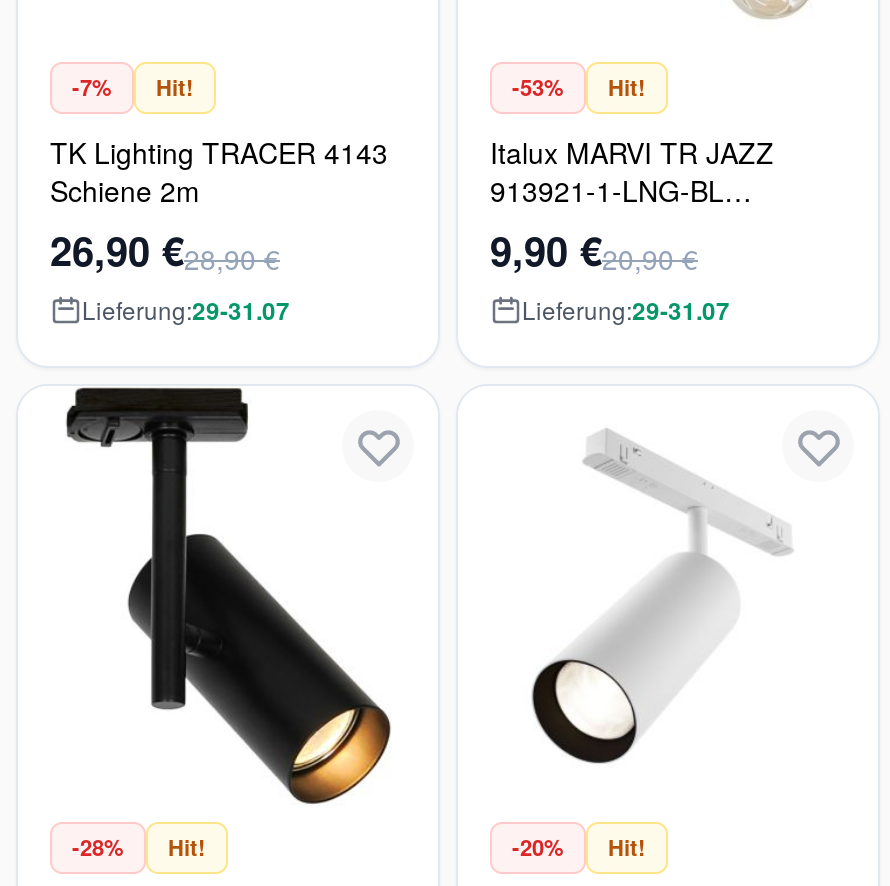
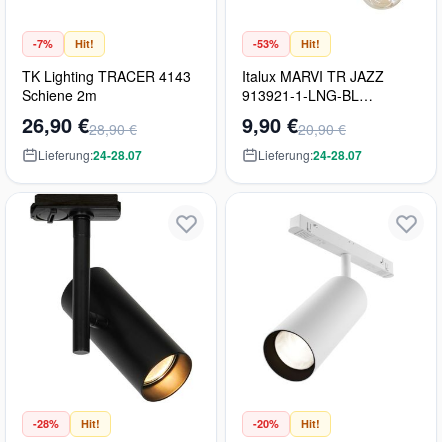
- Lieferung:29-31.07
+ Lieferung:24-28.07

- Lieferung:29-31.07
+ Lieferung:24-28.07
